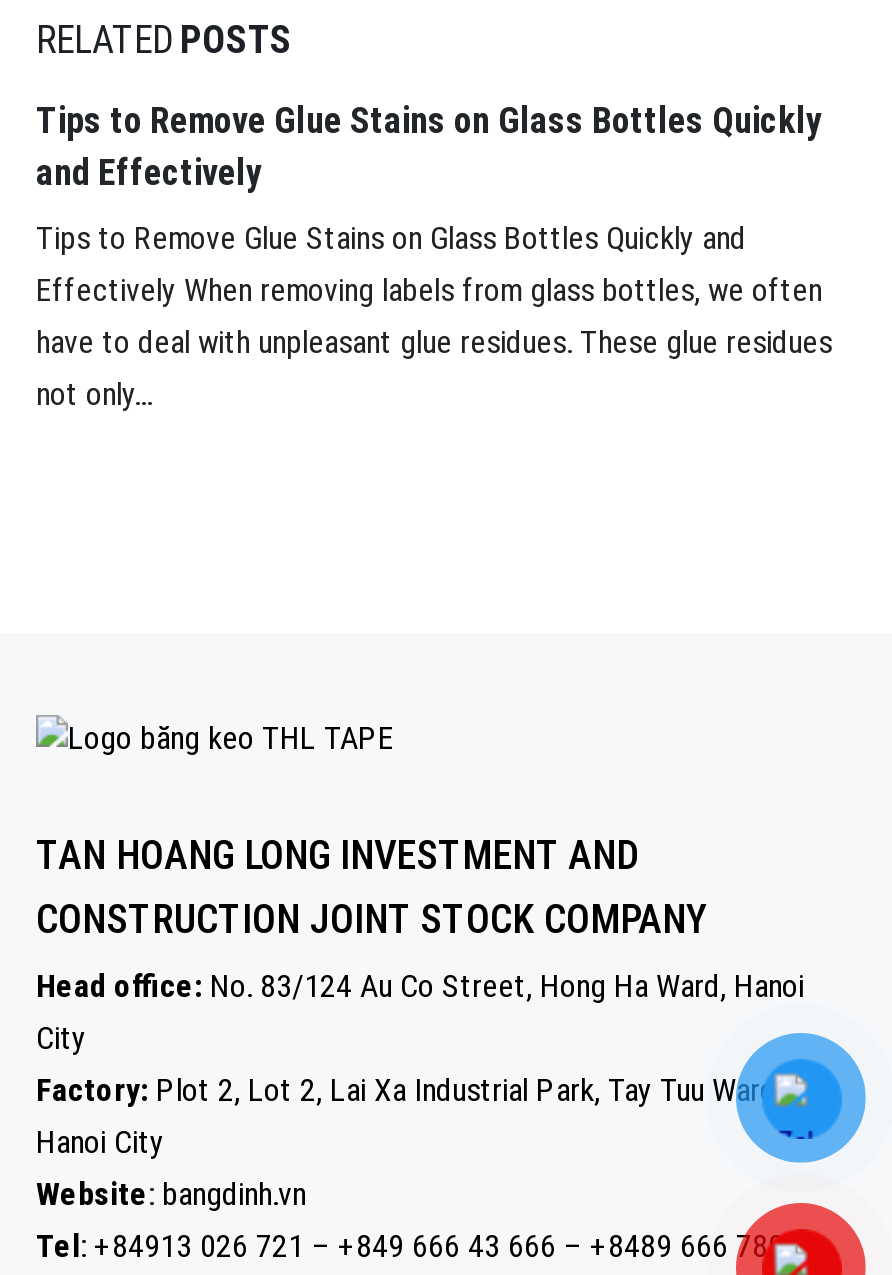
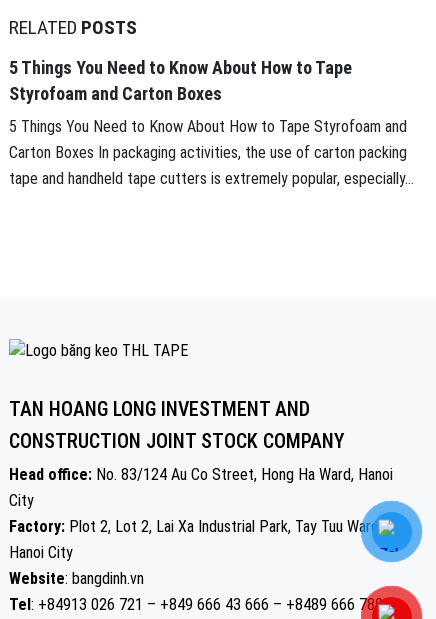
- Tips to Remove Glue Stains on Glass Bottles Quickly
- and Effectively
+ 5 Things You Need to Know About How to Tape
+ Styrofoam and Carton Boxes

- Tips to Remove Glue Stains on Glass Bottles Quickly and
- Effectively When removing labels from glass bottles, we often
- have to deal with unpleasant glue residues. These glue residues
- not only...
+ 5 Things You Need to Know About How to Tape Styrofoam and
+ Carton Boxes In packaging activities, the use of carton packing
+ tape and handheld tape cutters is extremely popular, especially...

moved up: [image]

moved up: [image]
